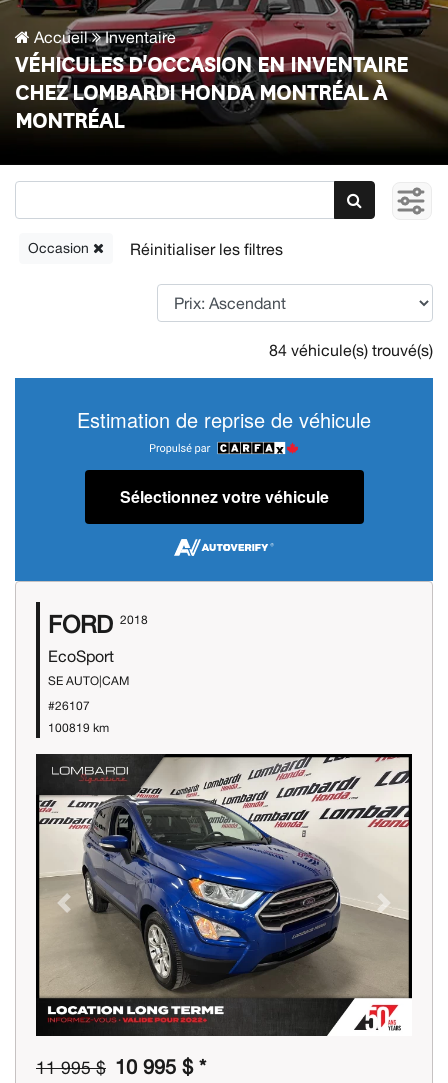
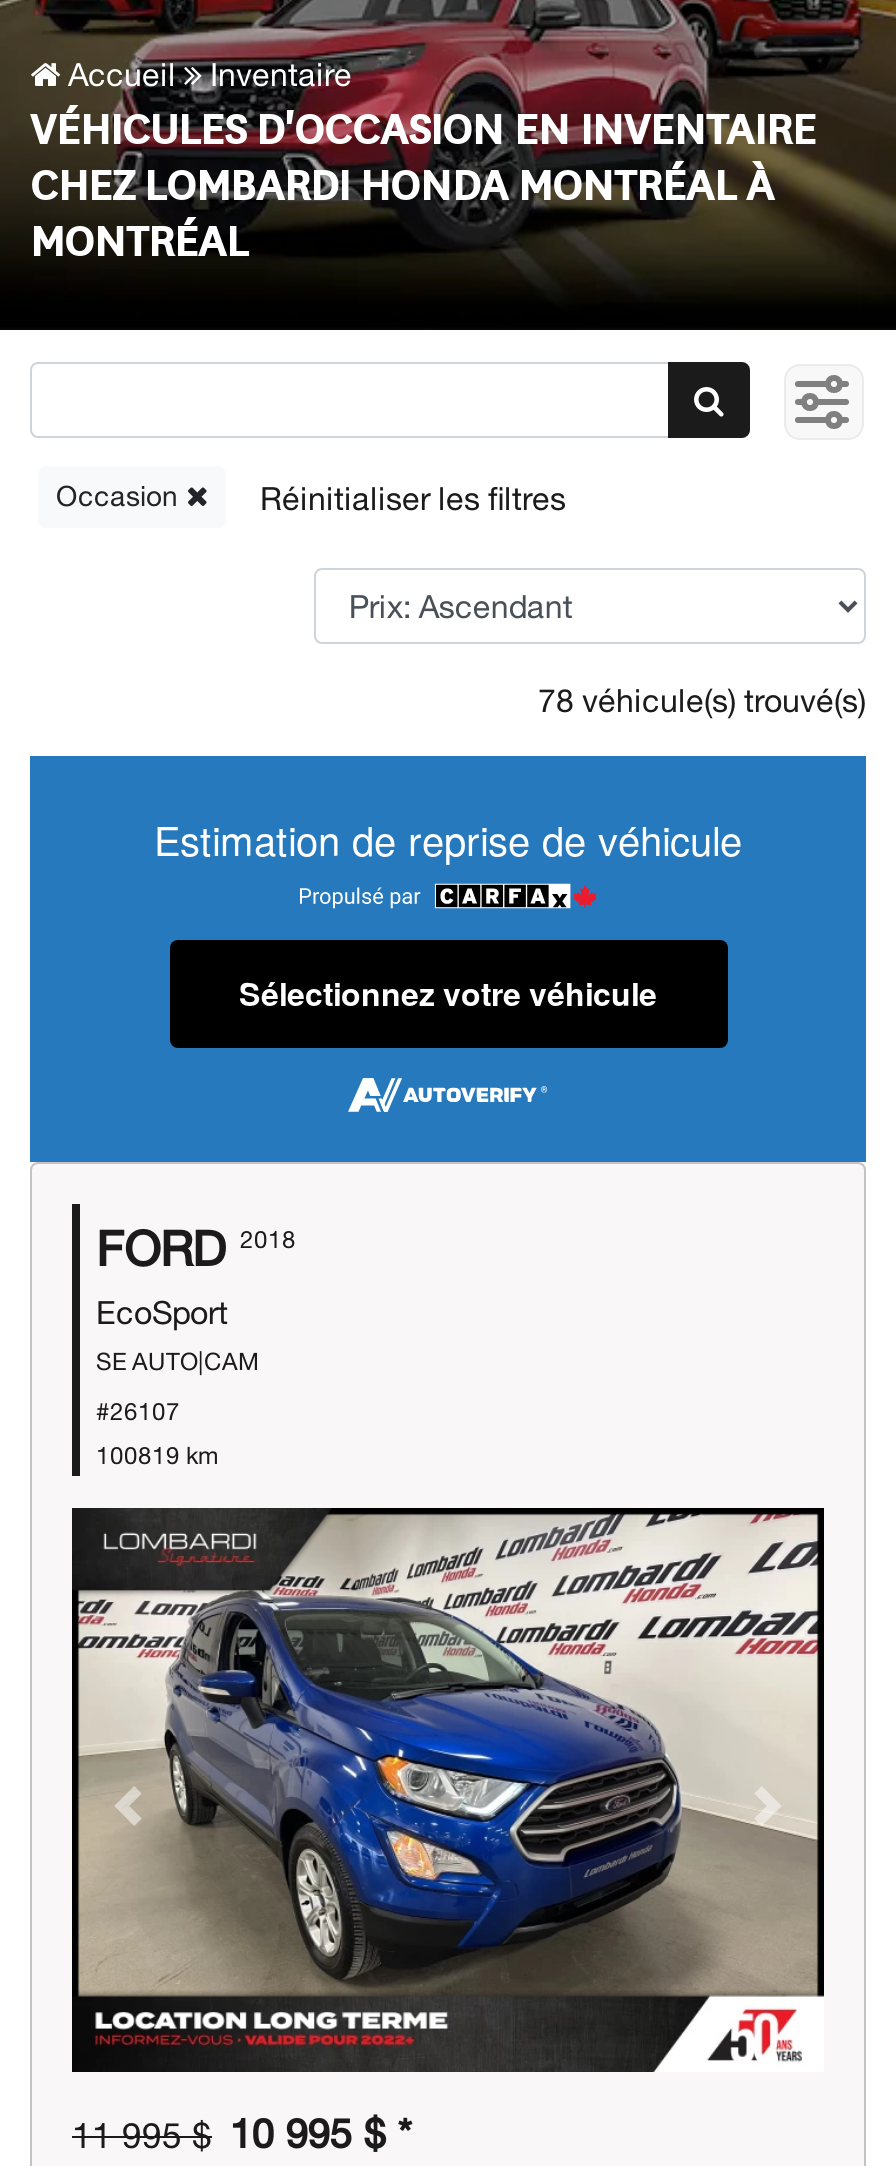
- 84 véhicule(s) trouvé(s)
+ 78 véhicule(s) trouvé(s)
